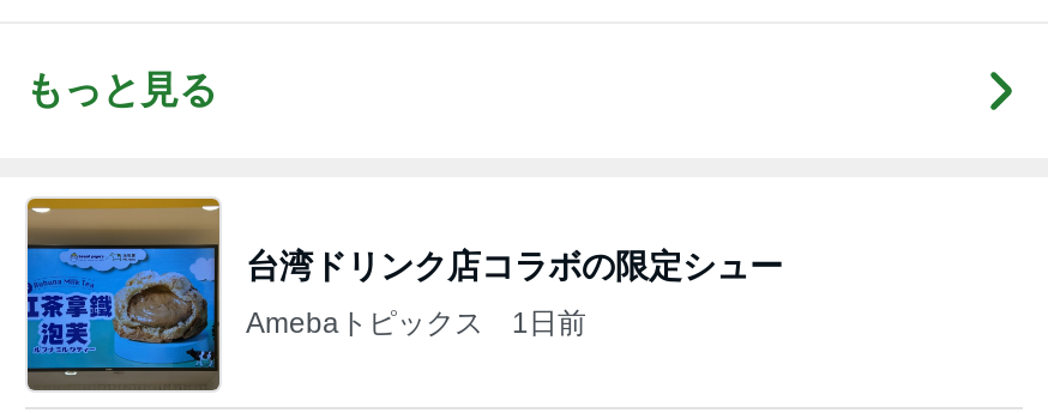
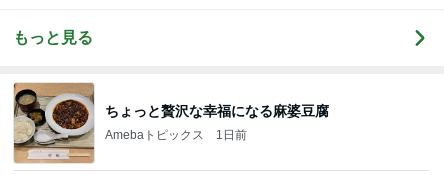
- [image]
- 台湾ドリンク店コラボの限定シュー
+ [image]
+ ちょっと贅沢な幸福になる麻婆豆腐
